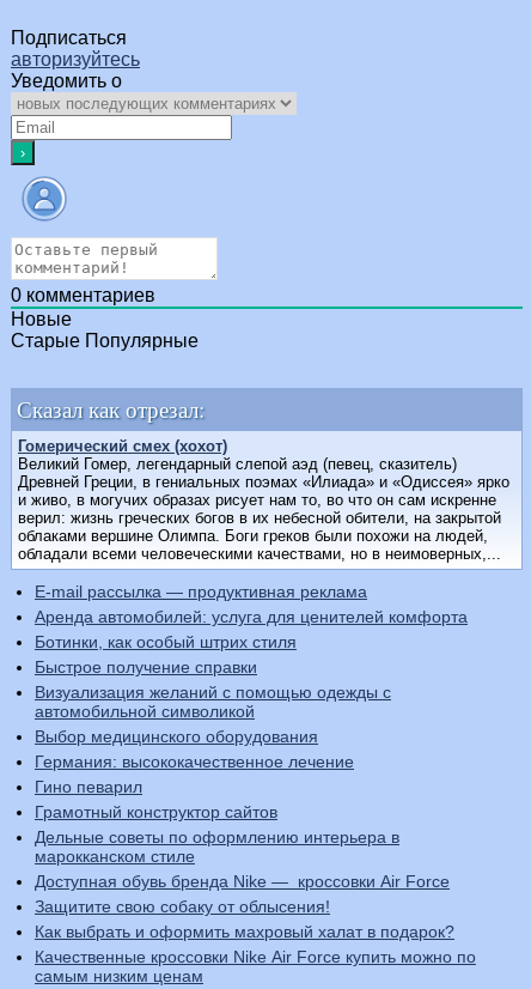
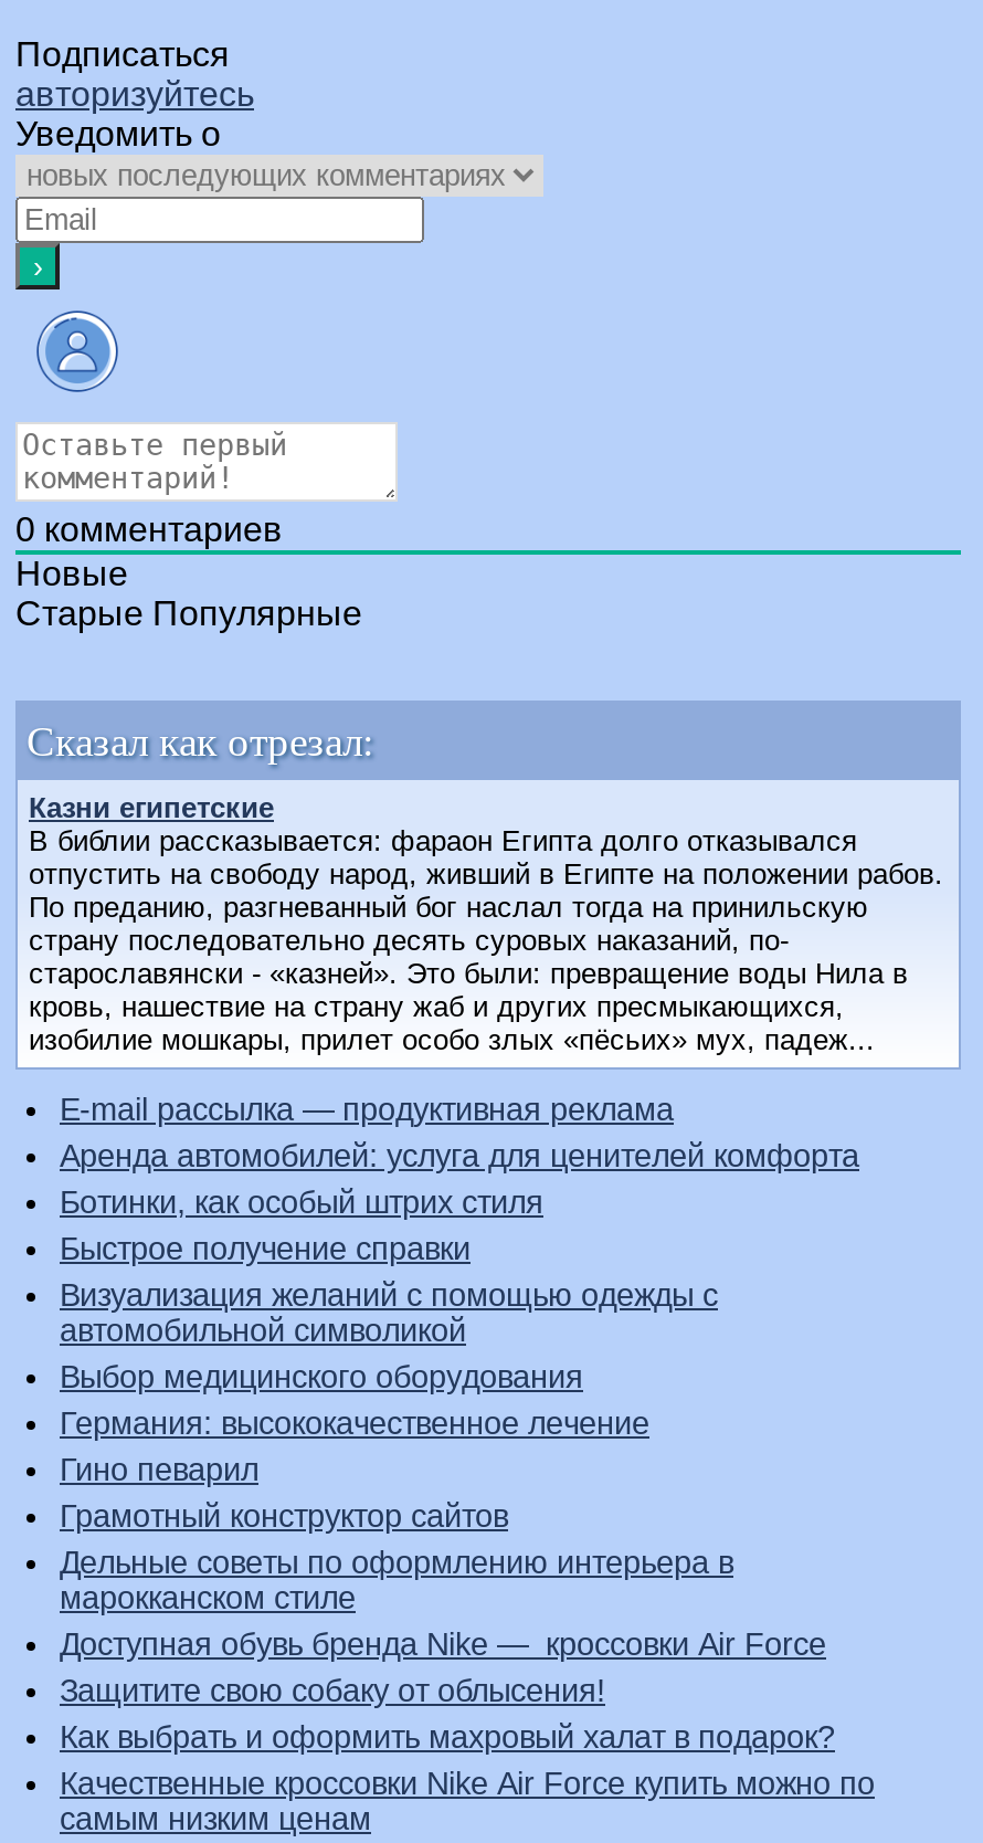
- Гомерический смех (хохот)
- Великий Гомер, легендарный слепой аэд (певец, сказитель)
- Древней Греции, в гениальных поэмах «Илиада» и «Одиссея» ярко
- и живо, в могучих образах рисует нам то, во что он сам искренне
- верил: жизнь греческих богов в их небесной обители, на закрытой
- облаками вершине Олимпа. Боги греков были похожи на людей,
- обладали всеми человеческими качествами, но в неимоверных,...
+ Казни египетские
+ В библии рассказывается: фараон Египта долго отказывался
+ отпустить на свободу народ, живший в Египте на положении рабов.
+ По преданию, разгневанный бог наслал тогда на принильскую
+ страну последовательно десять суровых наказаний, по-
+ старославянски - «казней». Это были: превращение воды Нила в
+ кровь, нашествие на страну жаб и других пресмыкающихся,
+ изобилие мошкары, прилет особо злых «пёсьих» мух, падеж...
